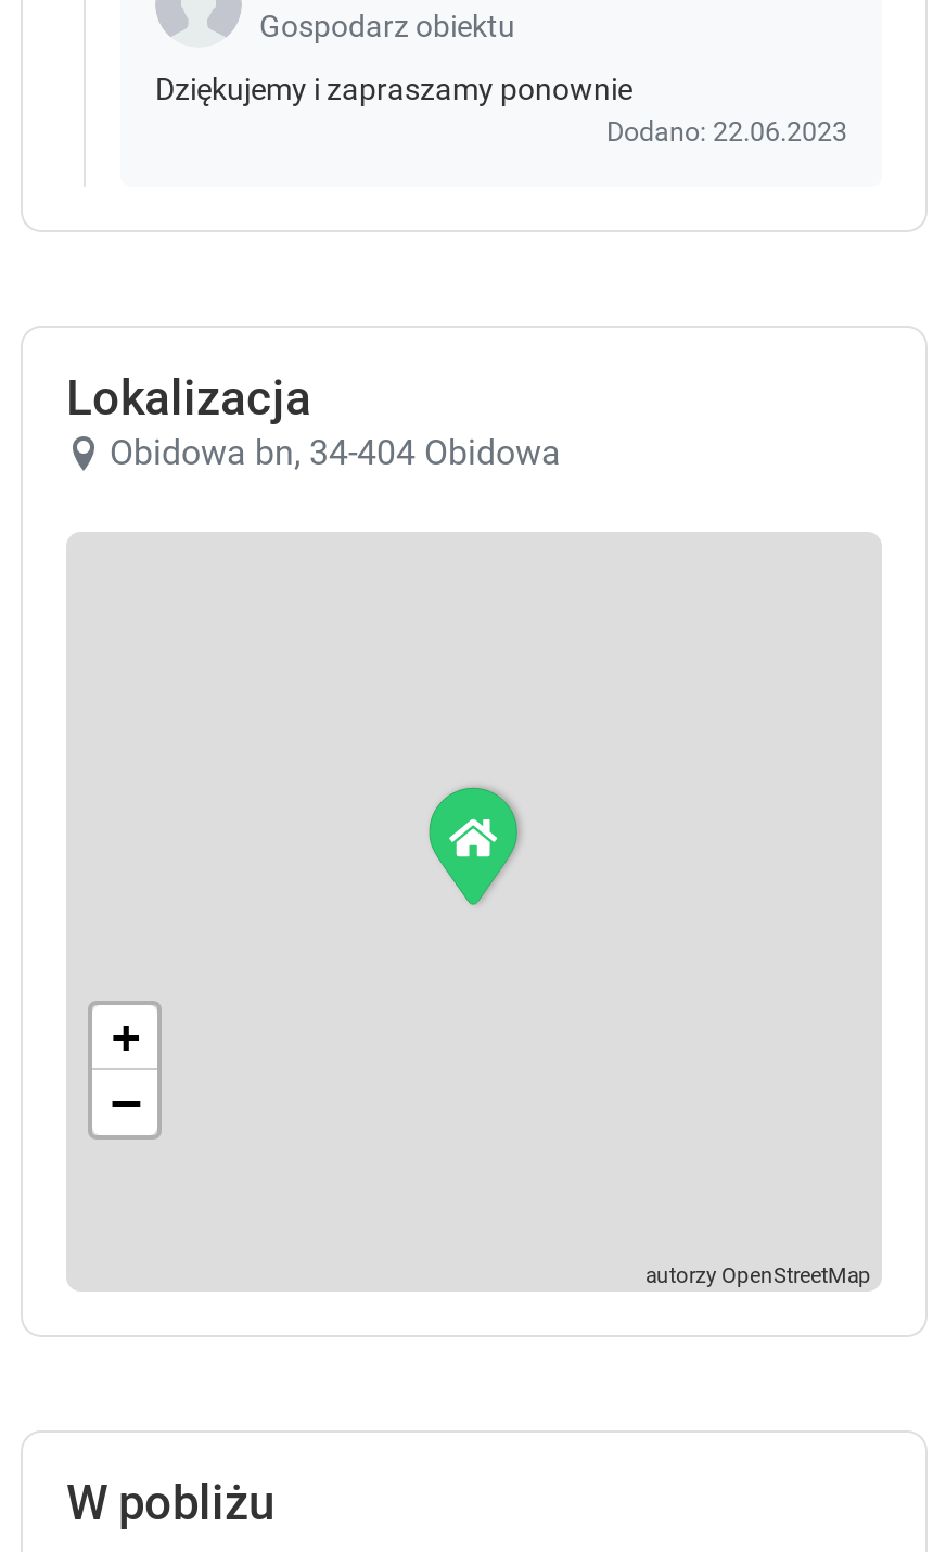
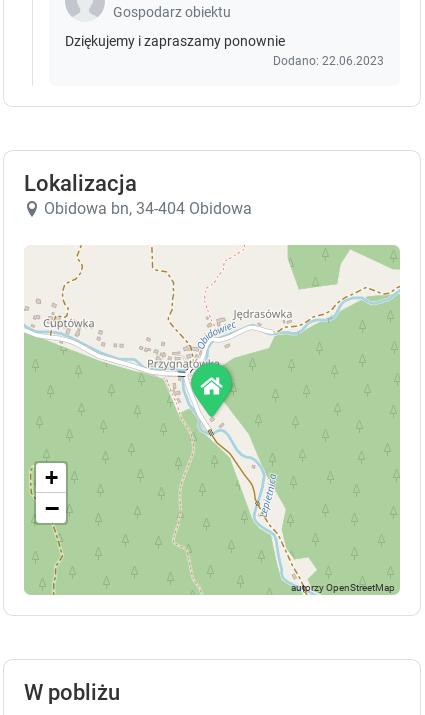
+ [image]
